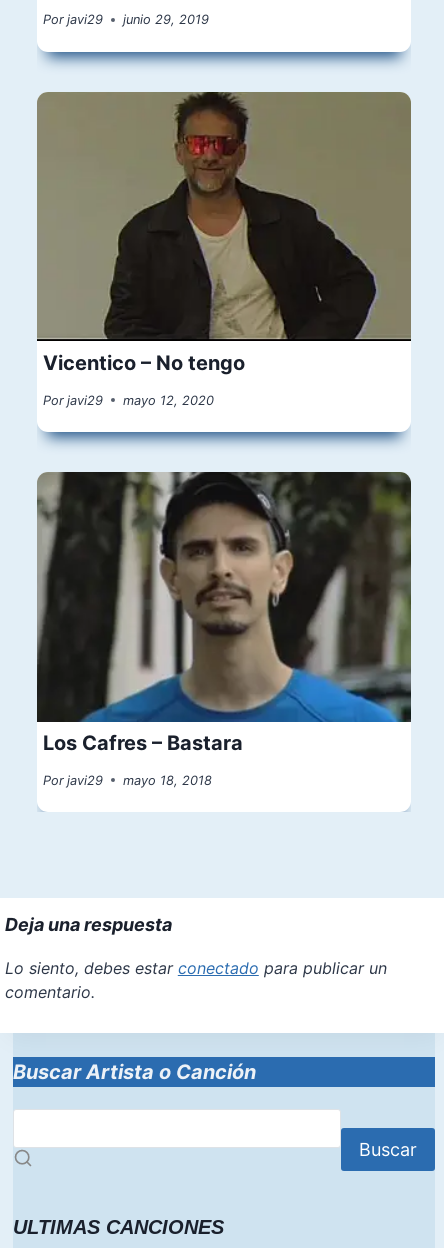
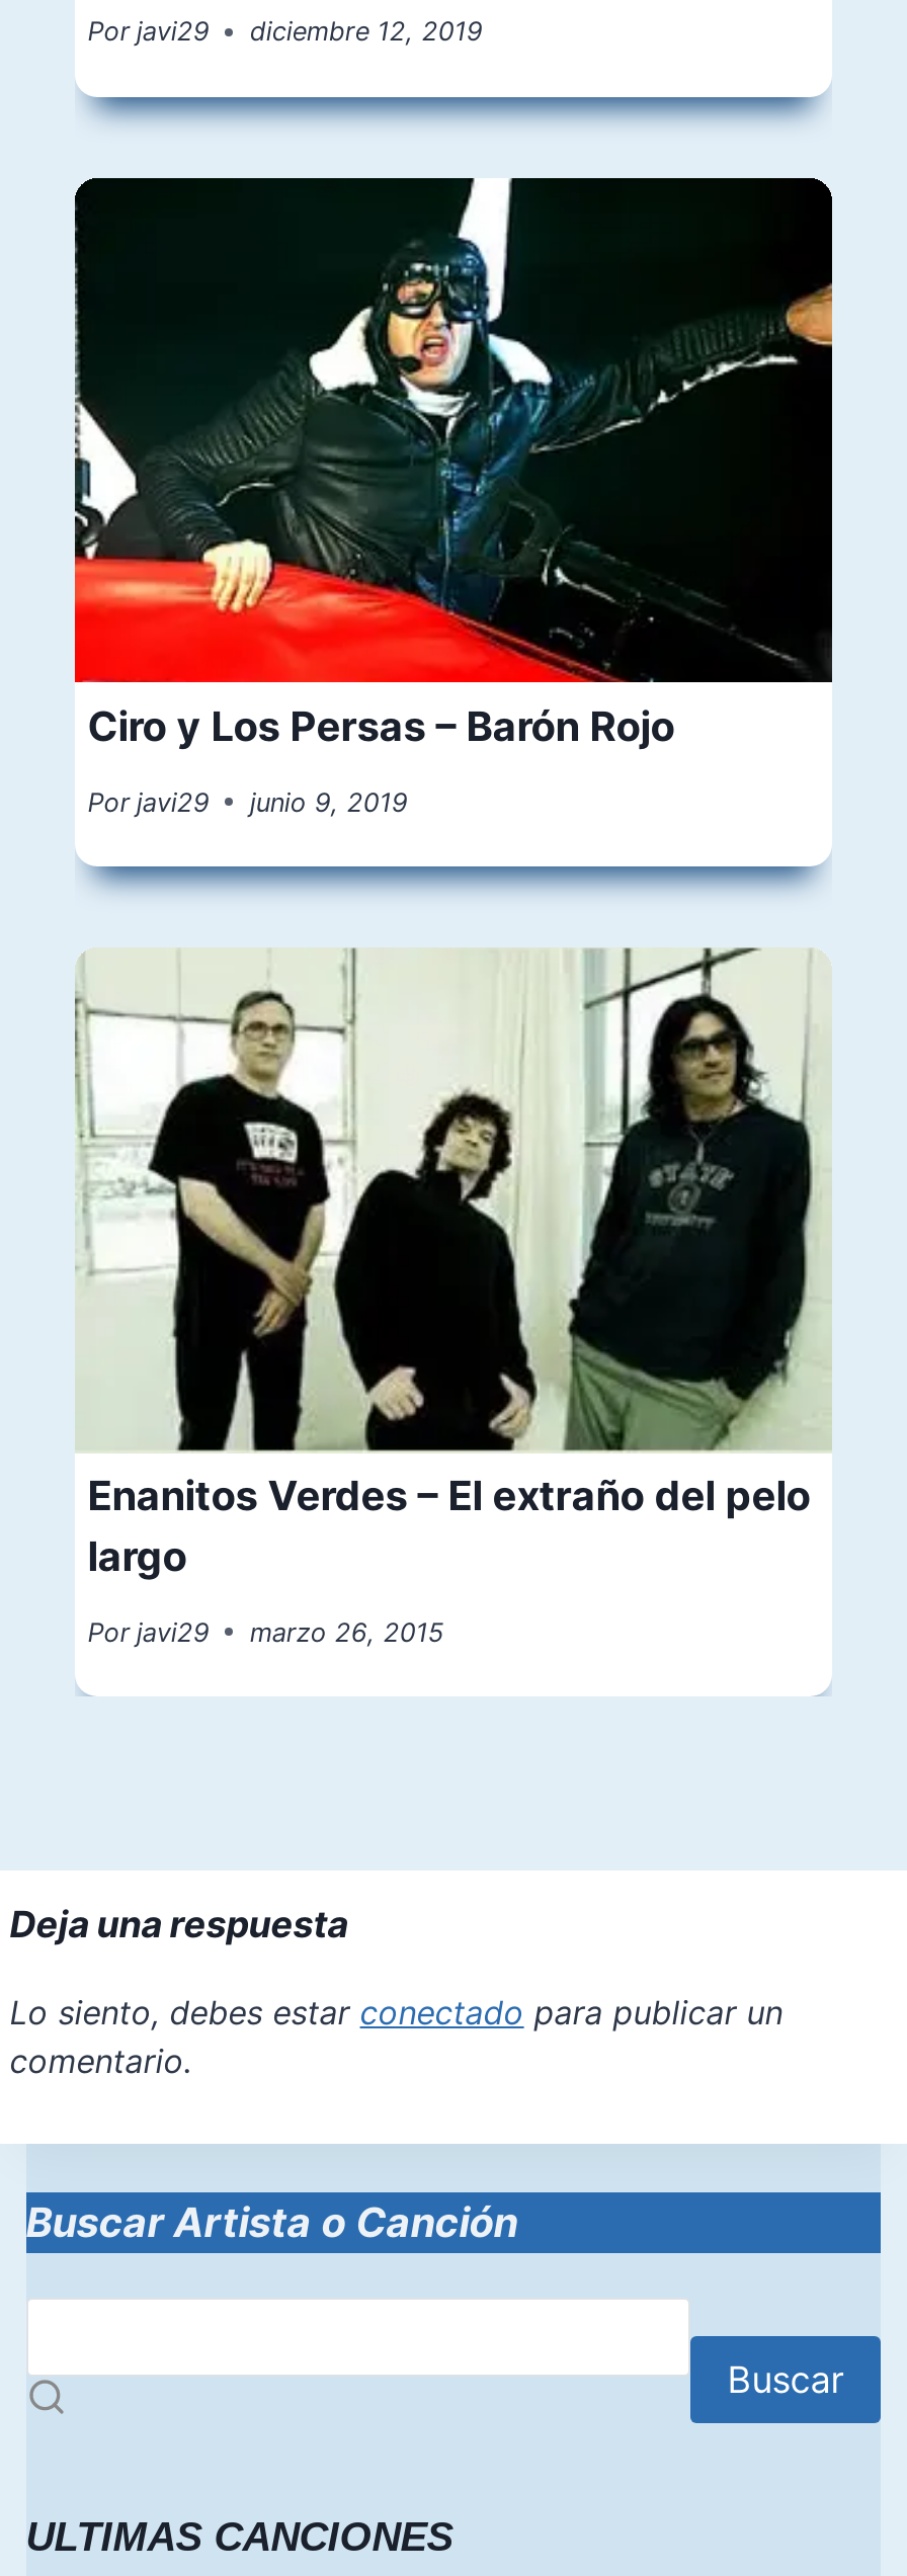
- Por javi29 junio 29, 2019
+ Por javi29 diciembre 12, 2019

- [image]
- Vicentico – No tengo
+ [image]
+ Ciro y Los Persas – Barón Rojo

- Por javi29 mayo 12, 2020
+ Por javi29 junio 9, 2019

- [image]
- Los Cafres – Bastara
+ [image]
+ Enanitos Verdes – El extraño del pelo
+ largo

- Por javi29 mayo 18, 2018
+ Por javi29 marzo 26, 2015
